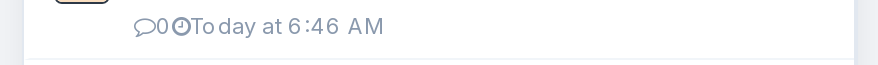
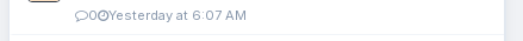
- Today at 6:46 AM
+ Yesterday at 6:07 AM
